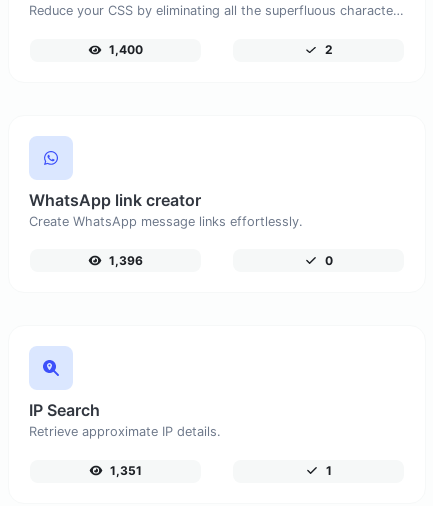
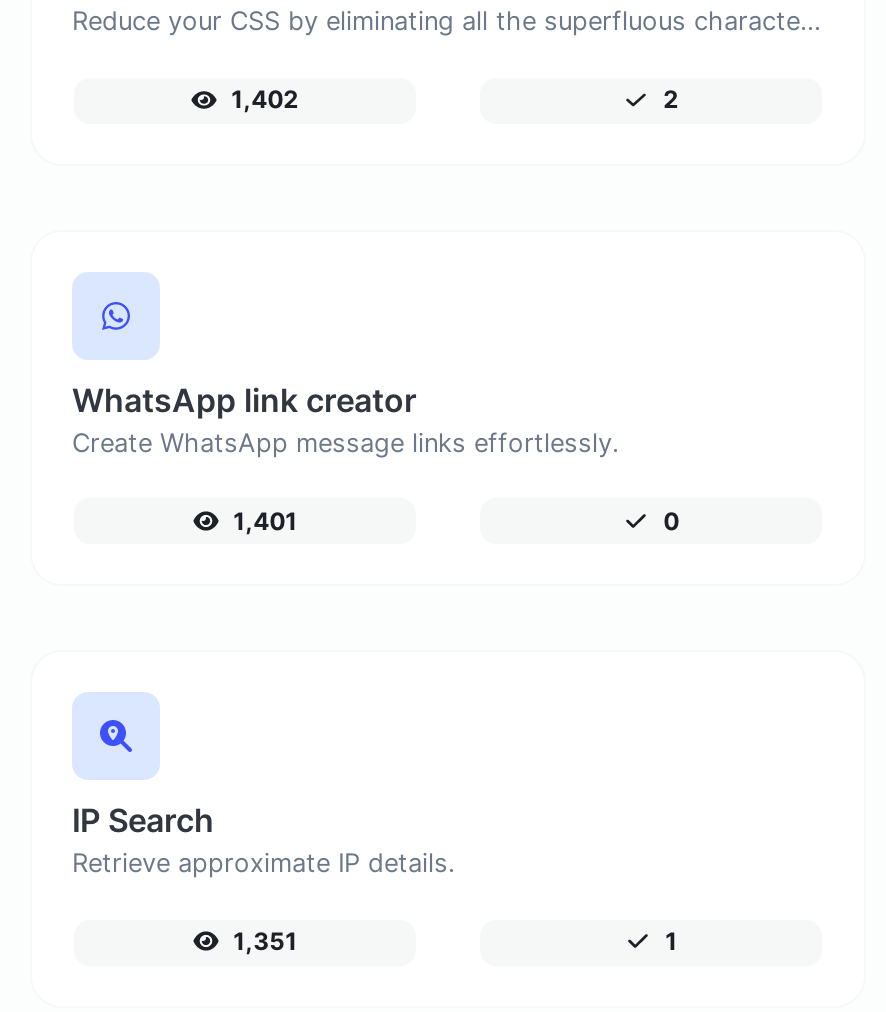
- 1,400
+ 1,402

- 1,396
+ 1,401
